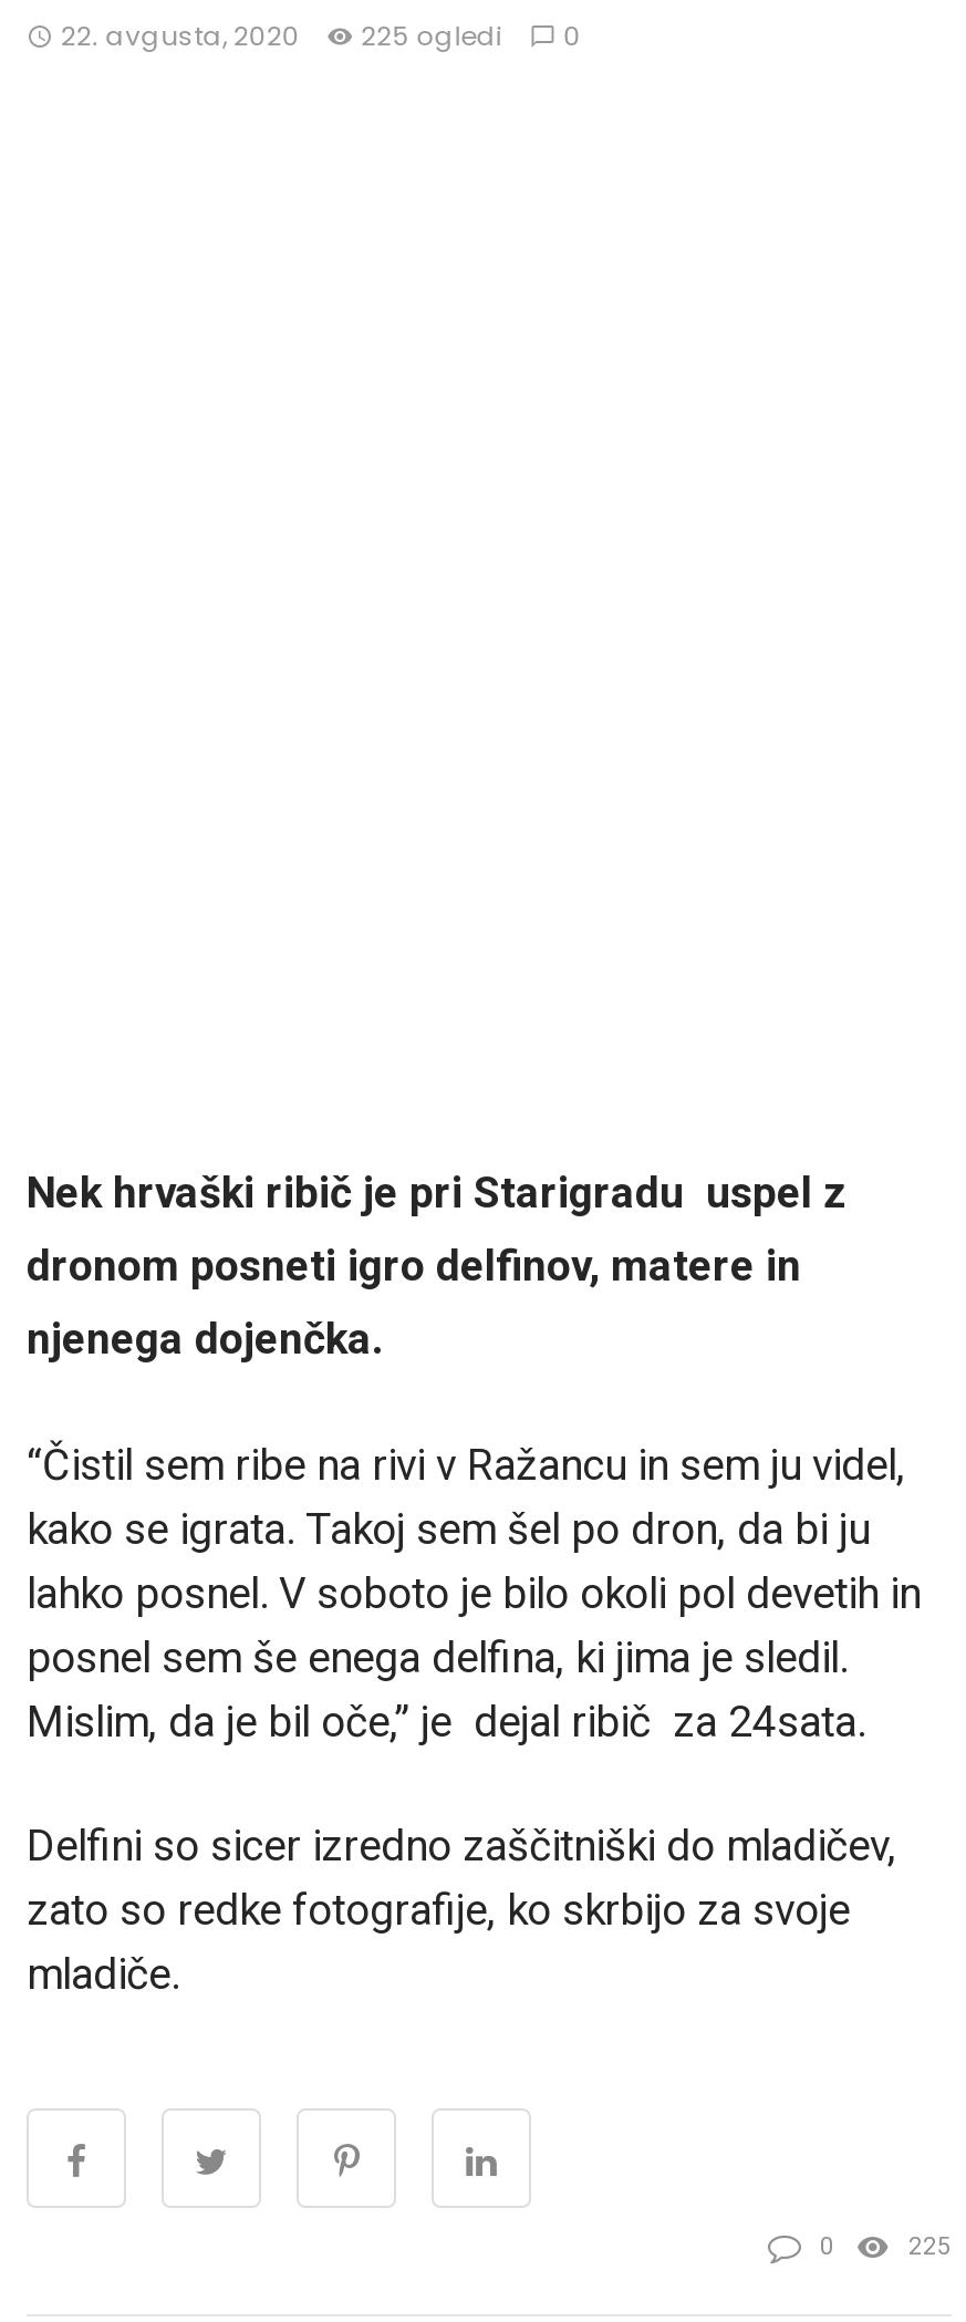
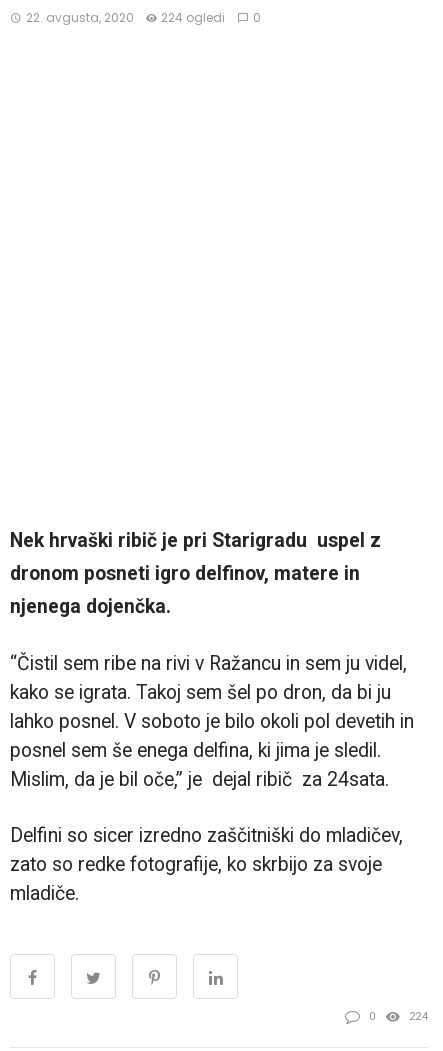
- 22. avgusta, 2020 225 ogledi 0
+ 22. avgusta, 2020 224 ogledi 0

- 225
+ 224
